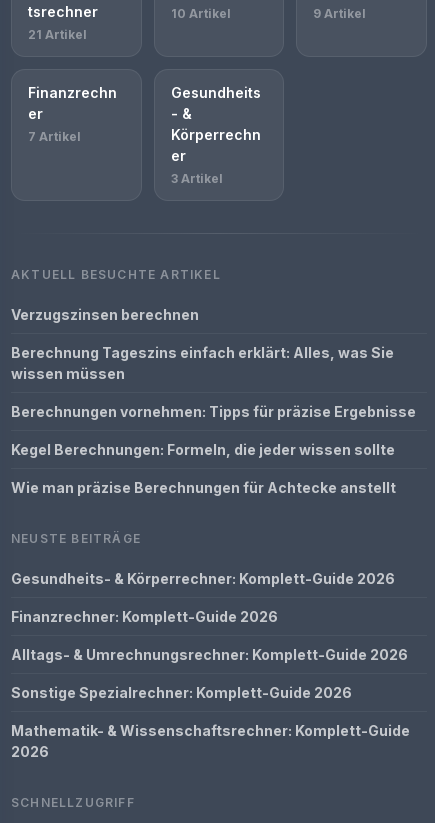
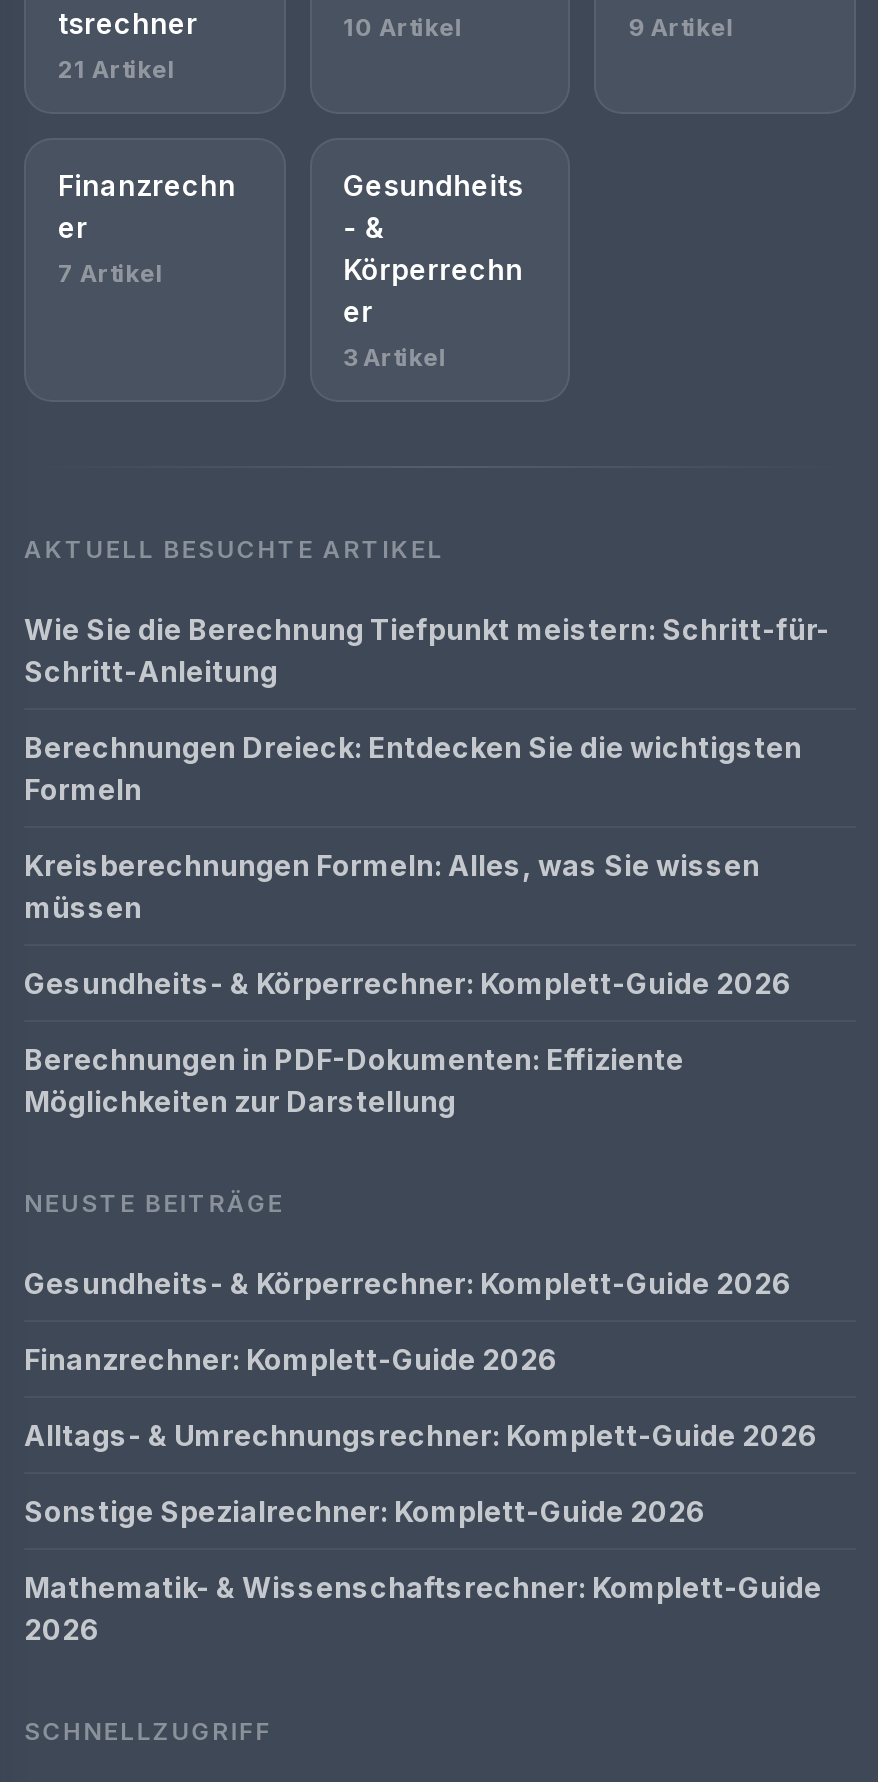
- Verzugszinsen berechnen
+ Wie Sie die Berechnung Tiefpunkt meistern: Schritt-für-
+ Schritt-Anleitung

- Berechnung Tageszins einfach erklärt: Alles, was Sie
- wissen müssen
+ Berechnungen Dreieck: Entdecken Sie die wichtigsten
+ Formeln

- Berechnungen vornehmen: Tipps für präzise Ergebnisse
+ Kreisberechnungen Formeln: Alles, was Sie wissen
+ müssen

- Kegel Berechnungen: Formeln, die jeder wissen sollte
+ Gesundheits- & Körperrechner: Komplett-Guide 2026

- Wie man präzise Berechnungen für Achtecke anstellt
+ Berechnungen in PDF-Dokumenten: Effiziente
+ Möglichkeiten zur Darstellung
